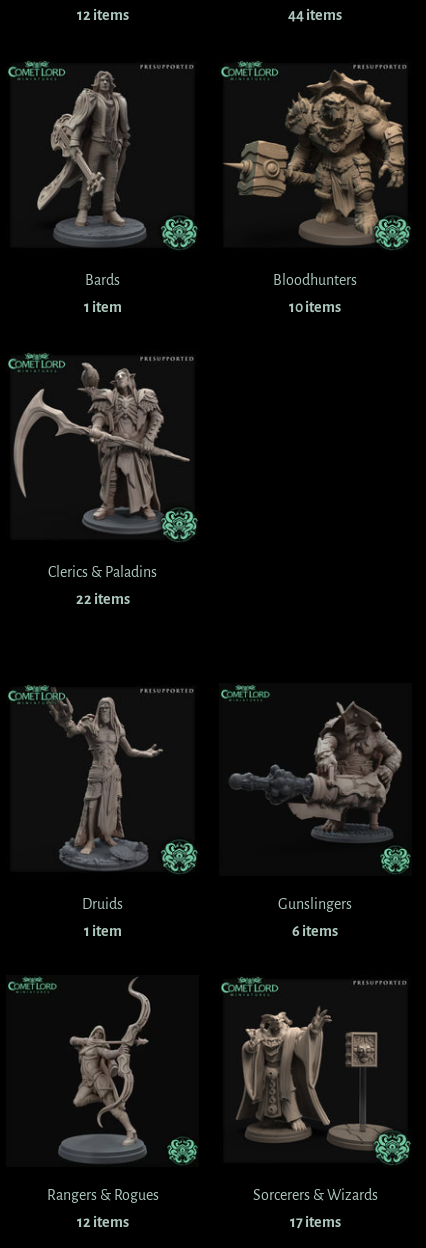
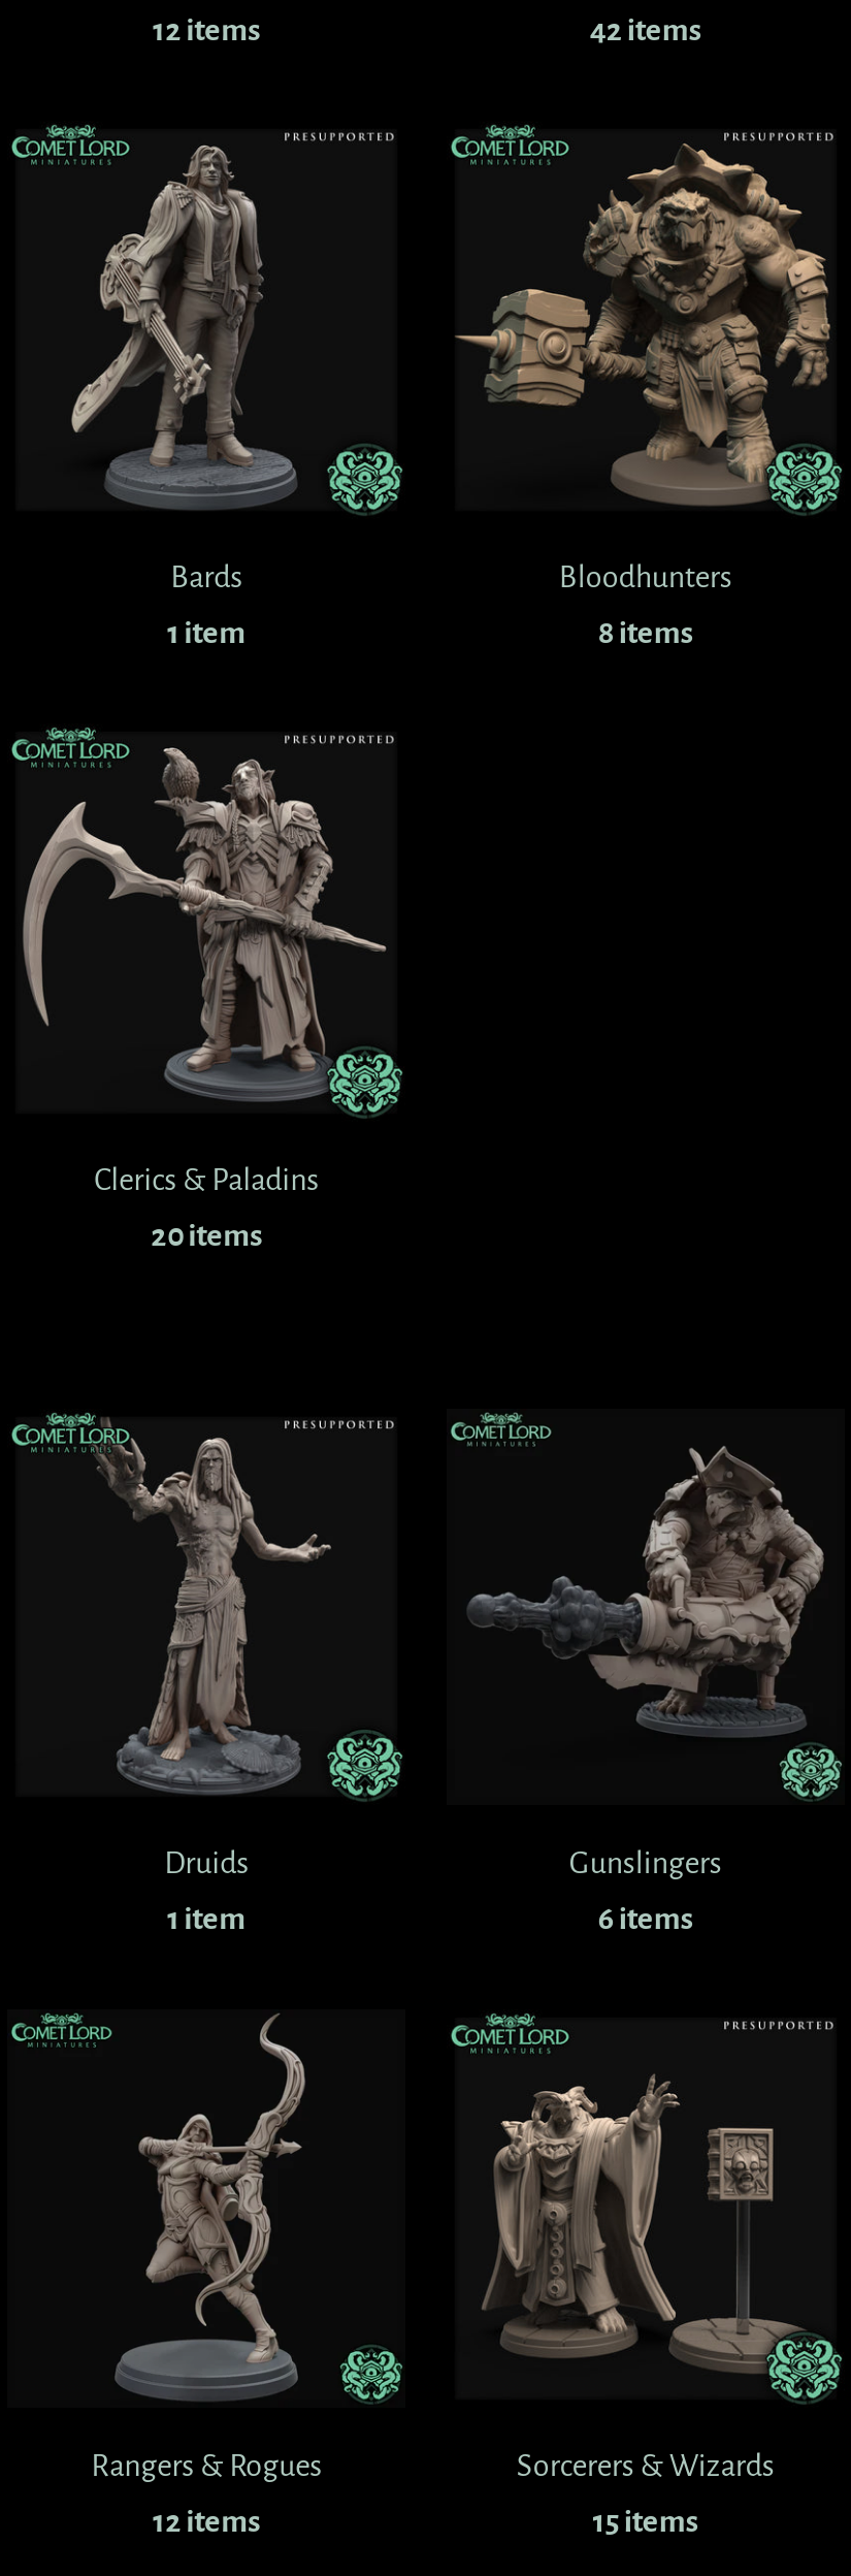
- 44 items
+ 42 items

- 10 items
+ 8 items

- 22 items
+ 20 items

- 17 items
+ 15 items
